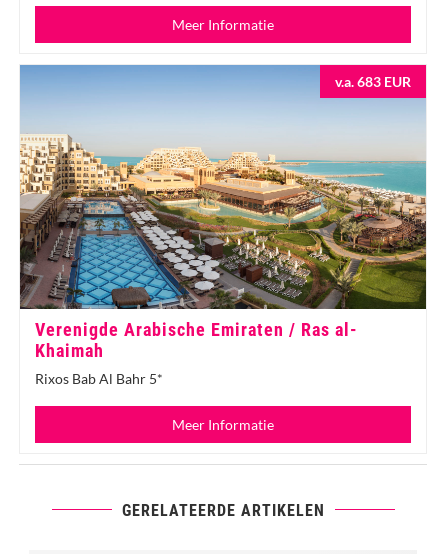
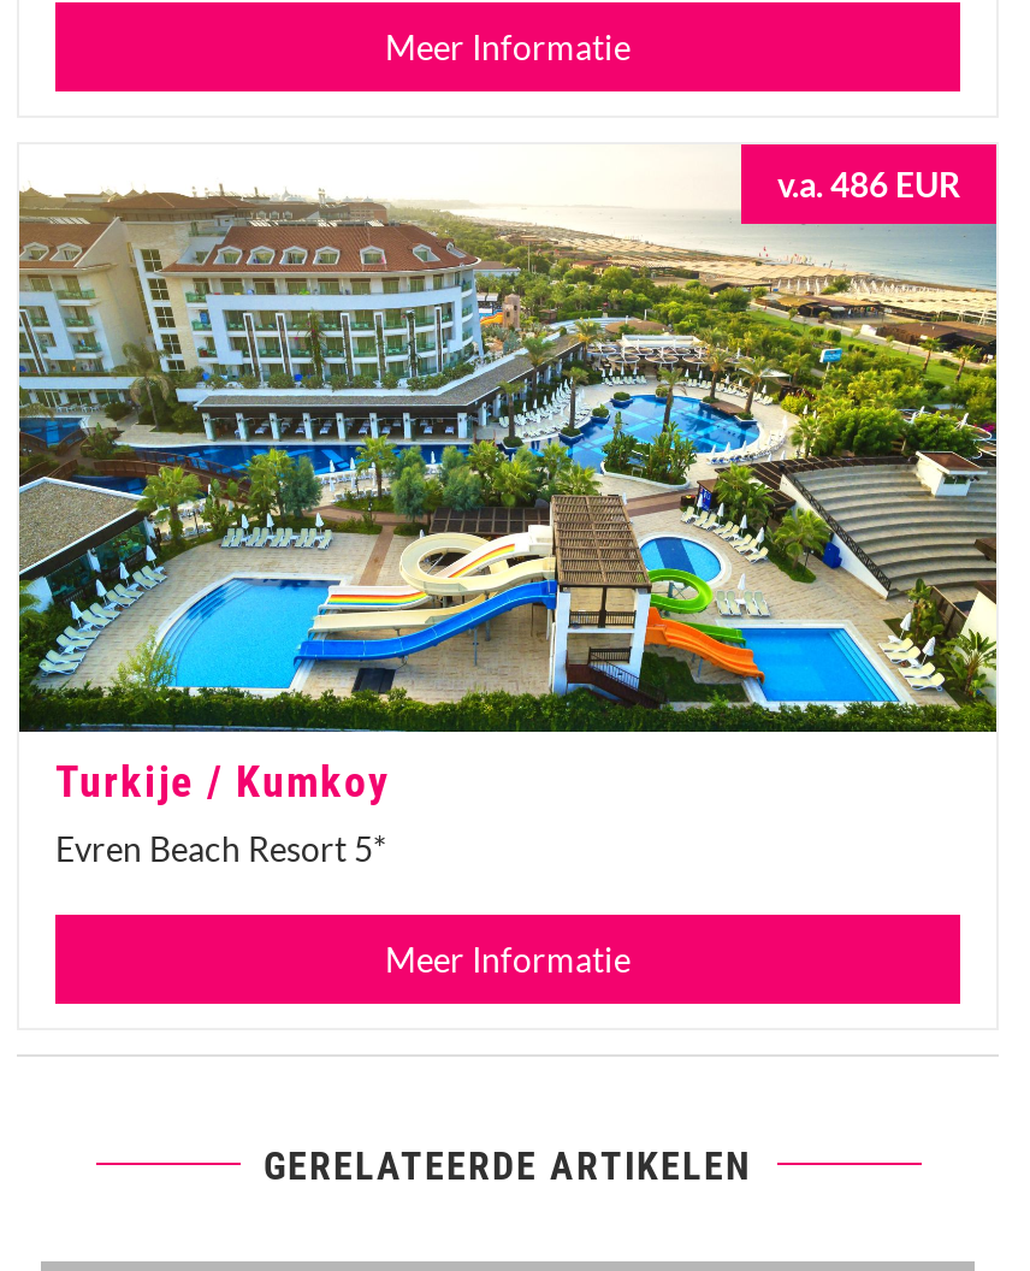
- [image]
- v.a. 683 EUR
+ [image]
+ v.a. 486 EUR

- Verenigde Arabische Emiraten / Ras al-
- Khaimah
- Rixos Bab Al Bahr 5*
+ Turkije / Kumkoy
+ Evren Beach Resort 5*
